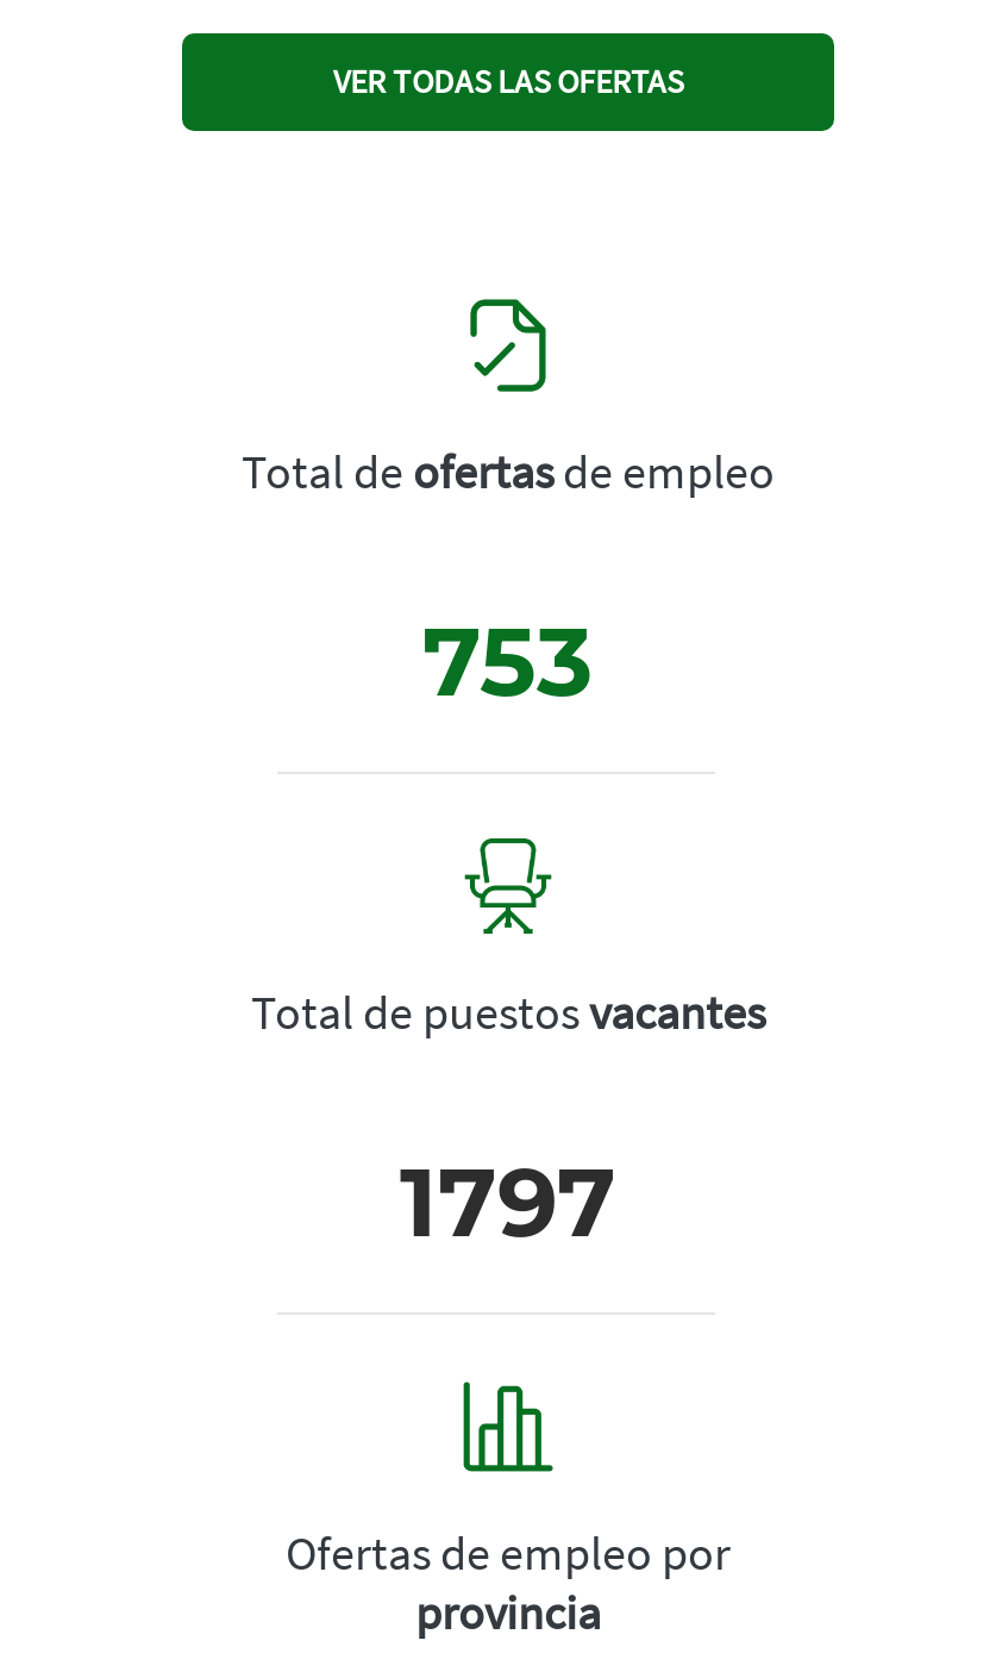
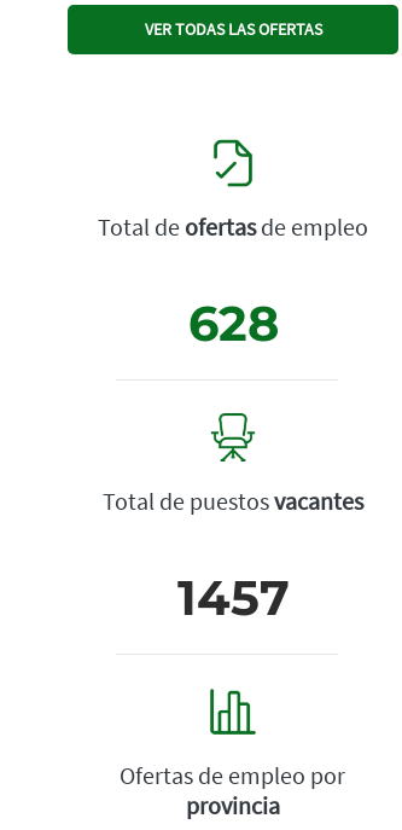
- 753
+ 628

- 1797
+ 1457
